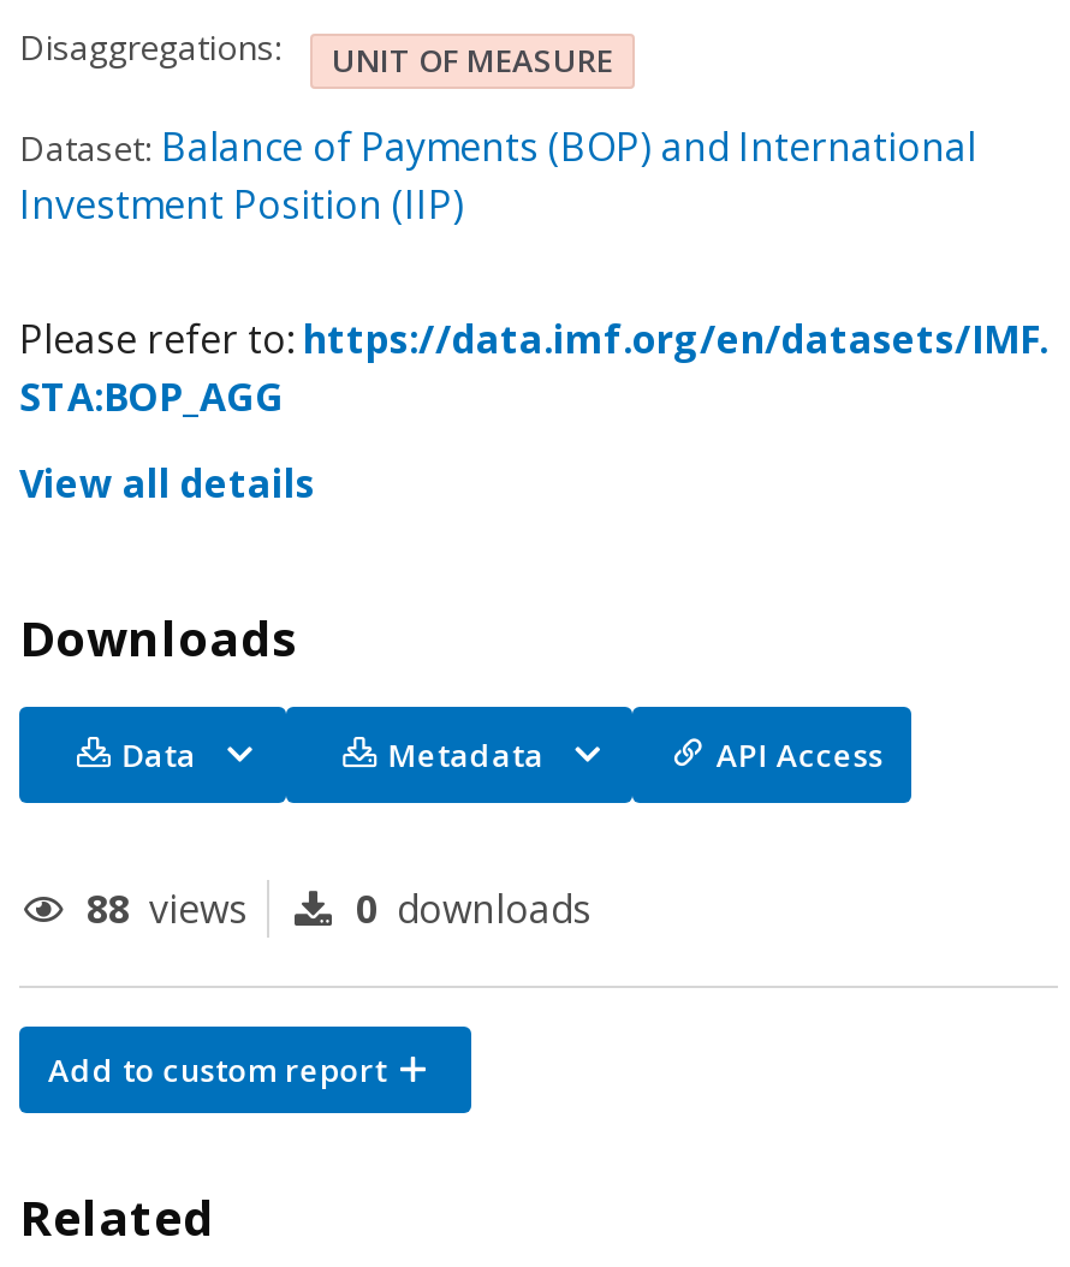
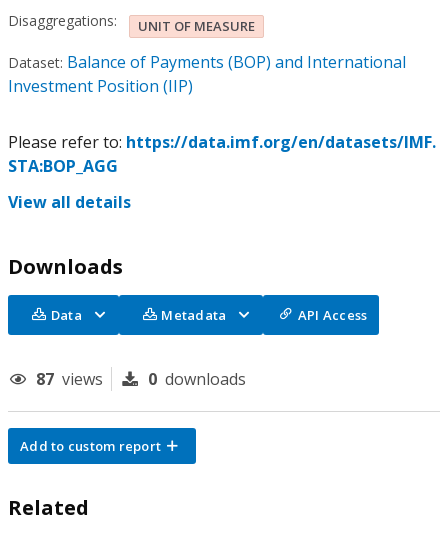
- 88 views
+ 87 views
